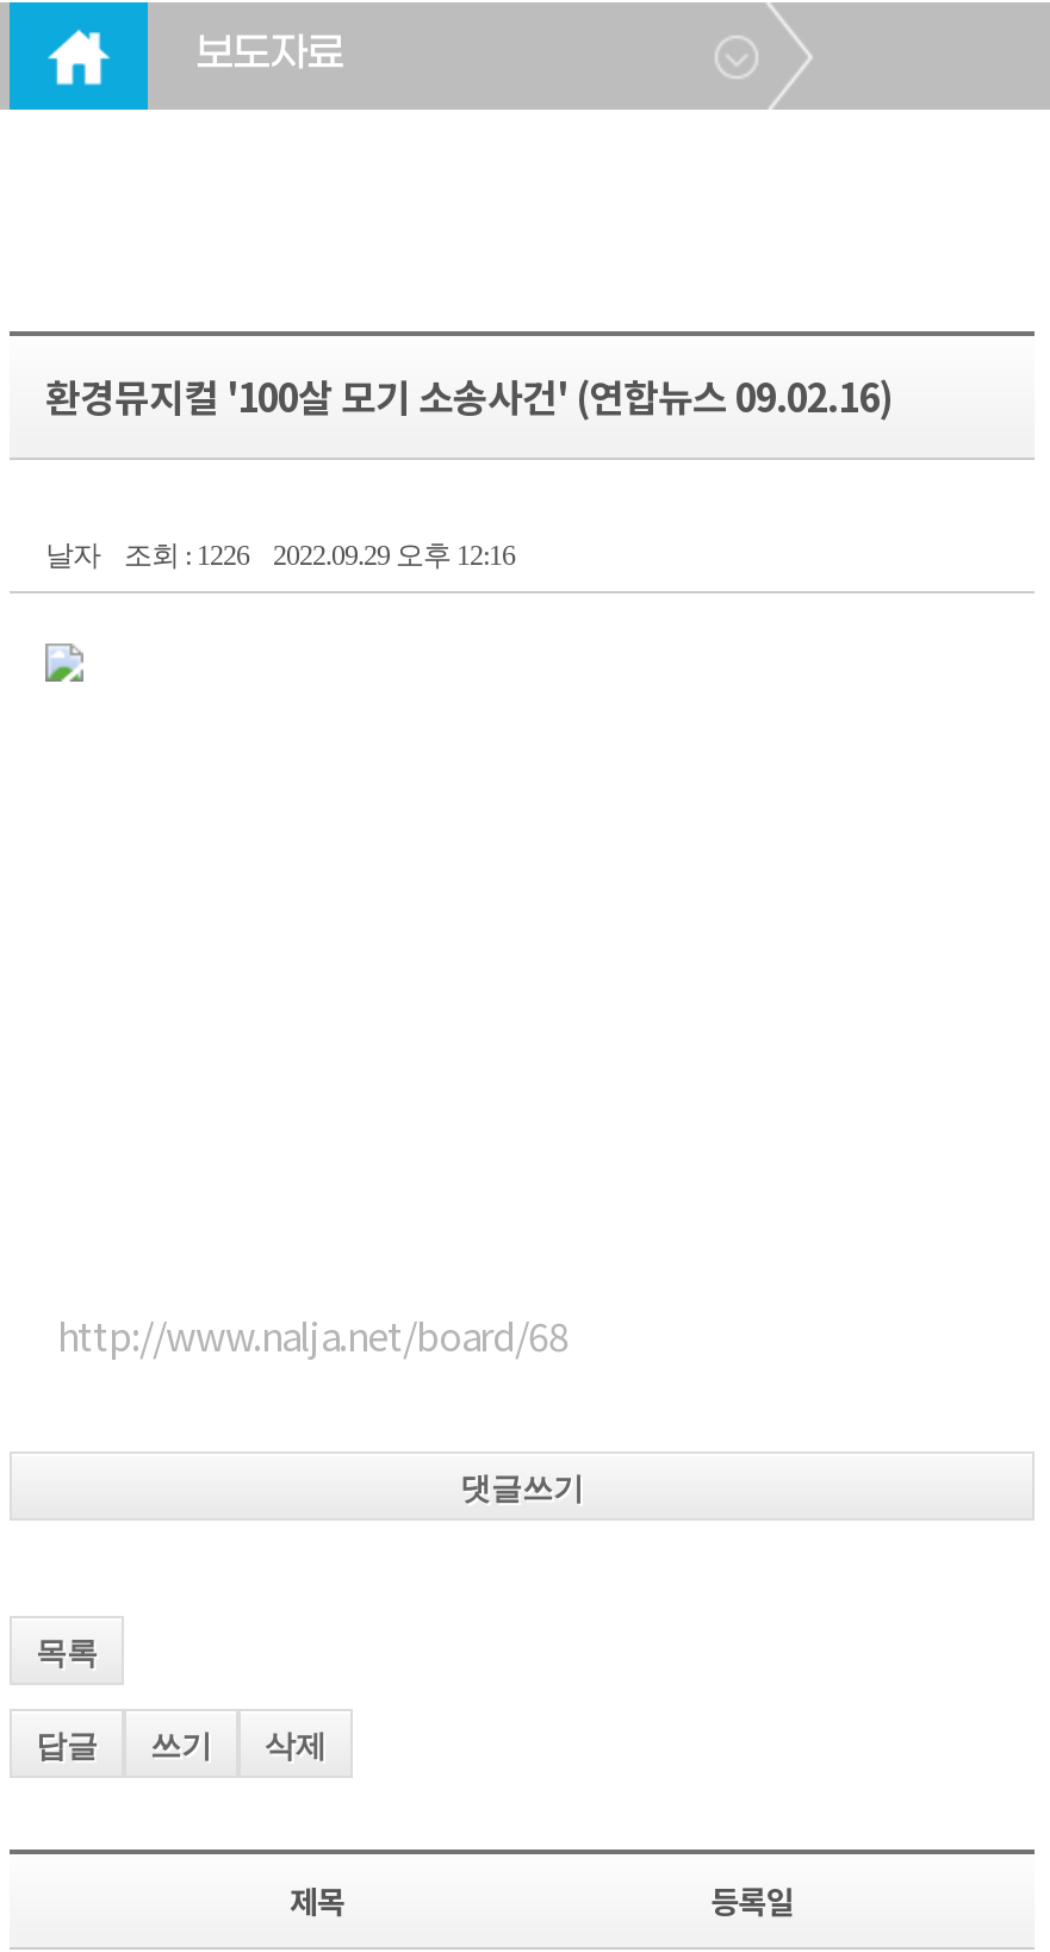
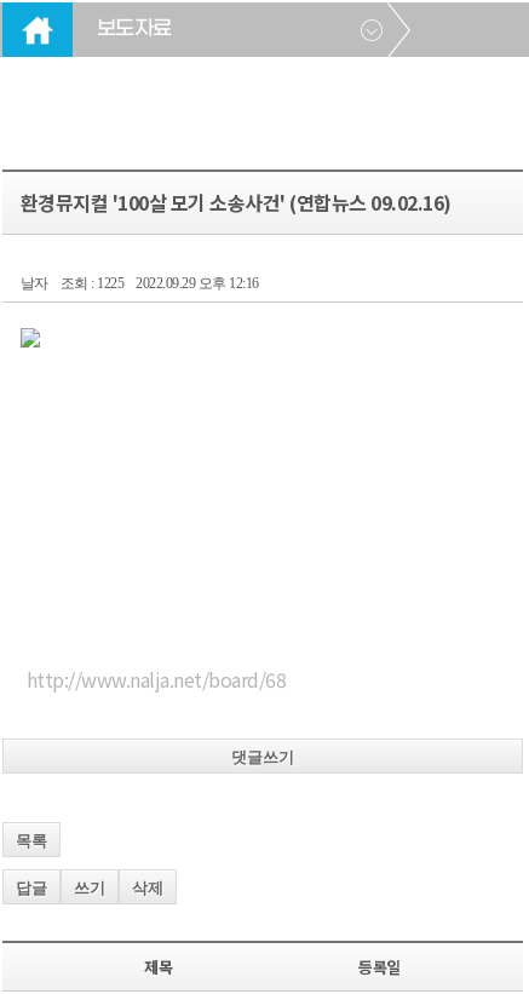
- 날자 조회 : 1226 2022.09.29 오후 12:16
+ 날자 조회 : 1225 2022.09.29 오후 12:16
